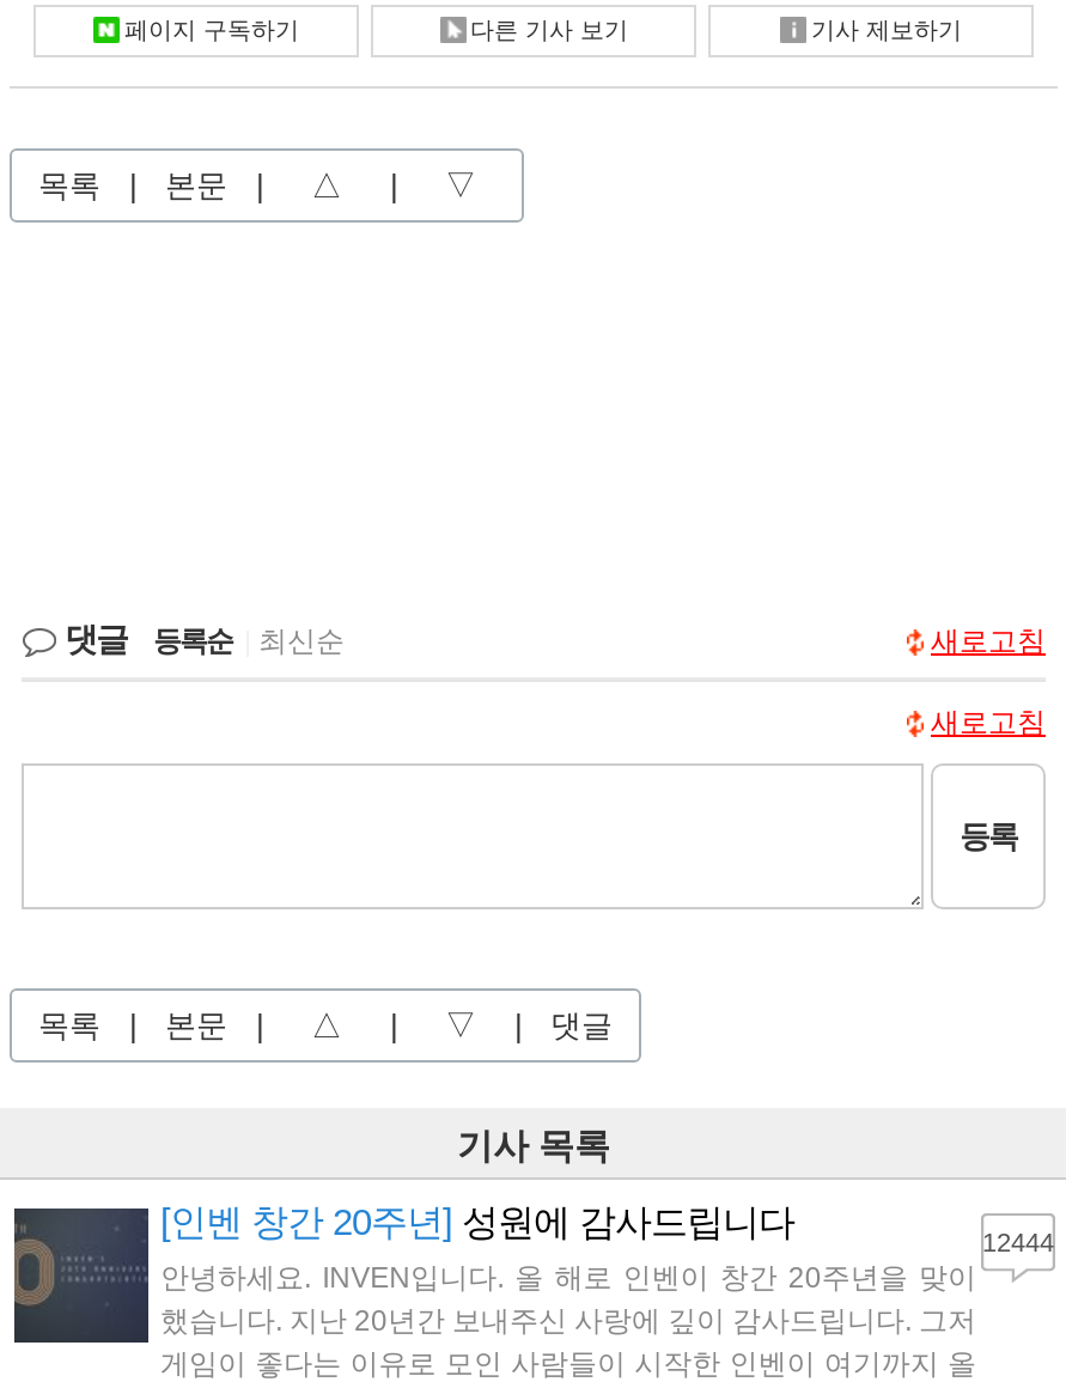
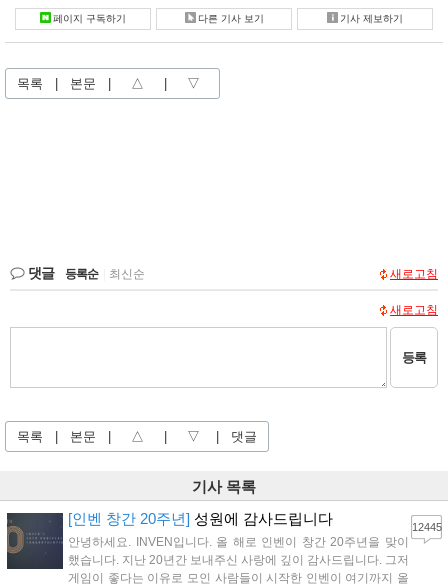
- 12444
+ 12445
